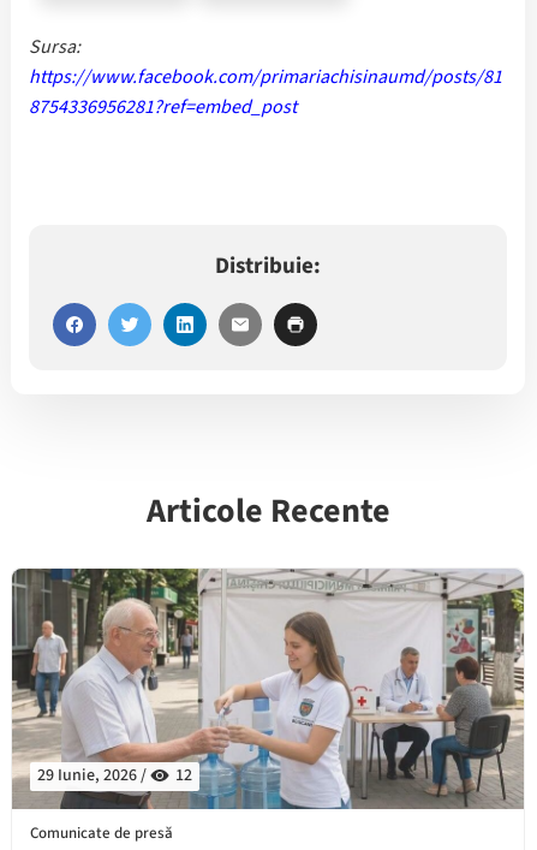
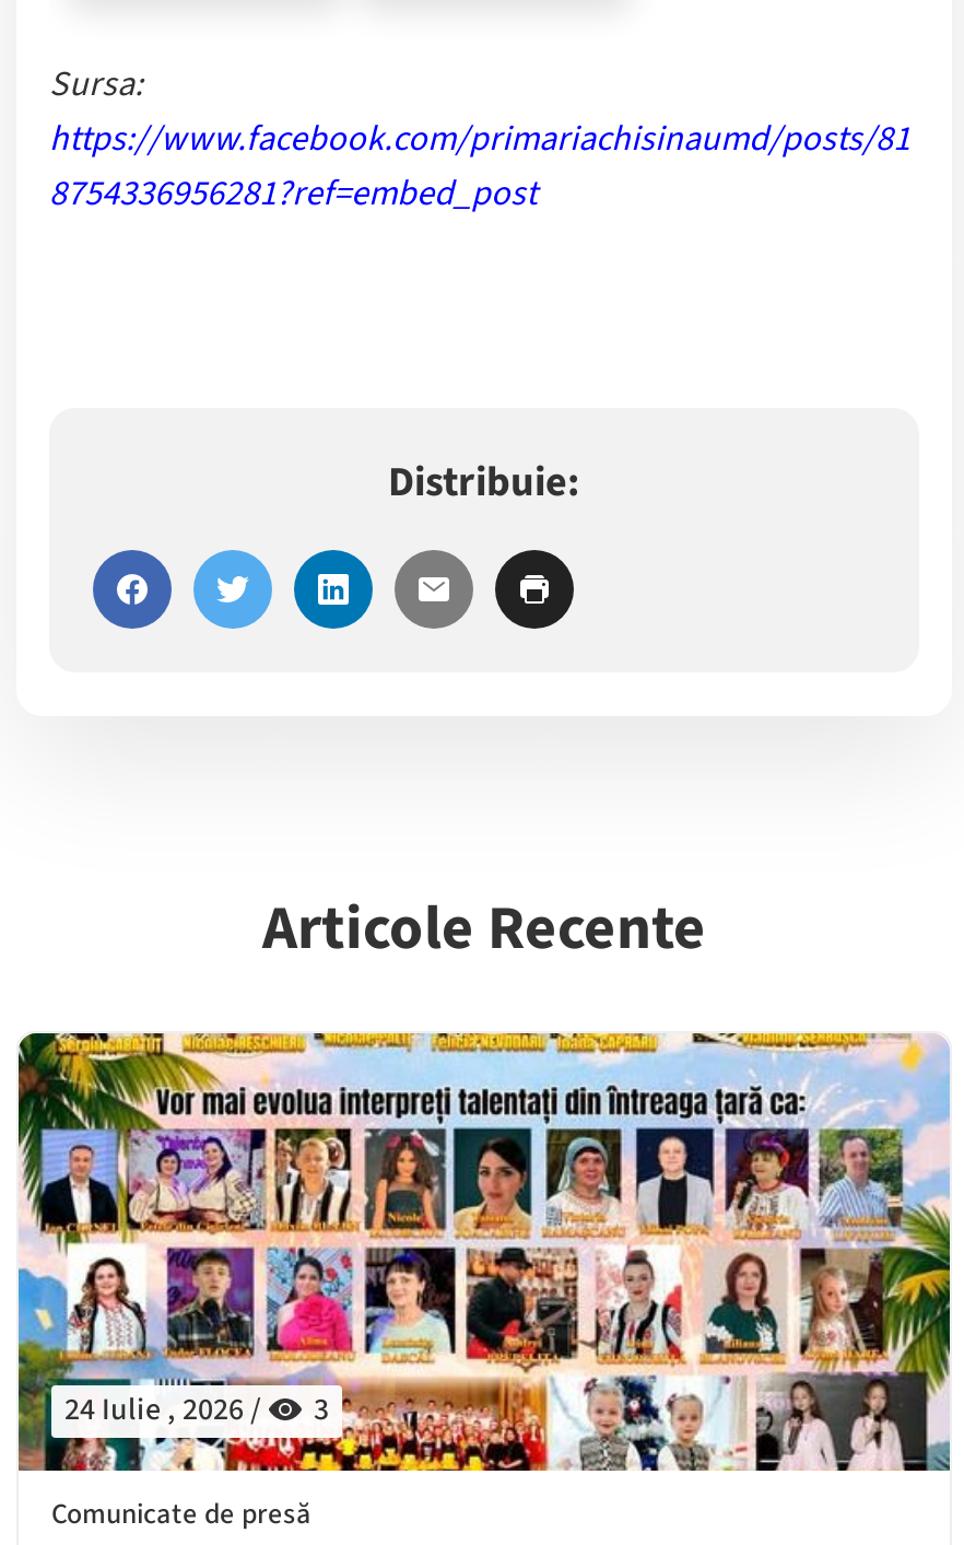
- [image]
- 29 Iunie, 2026 /
- 12
+ [image]
+ 24 Iulie , 2026 /
+ 3
